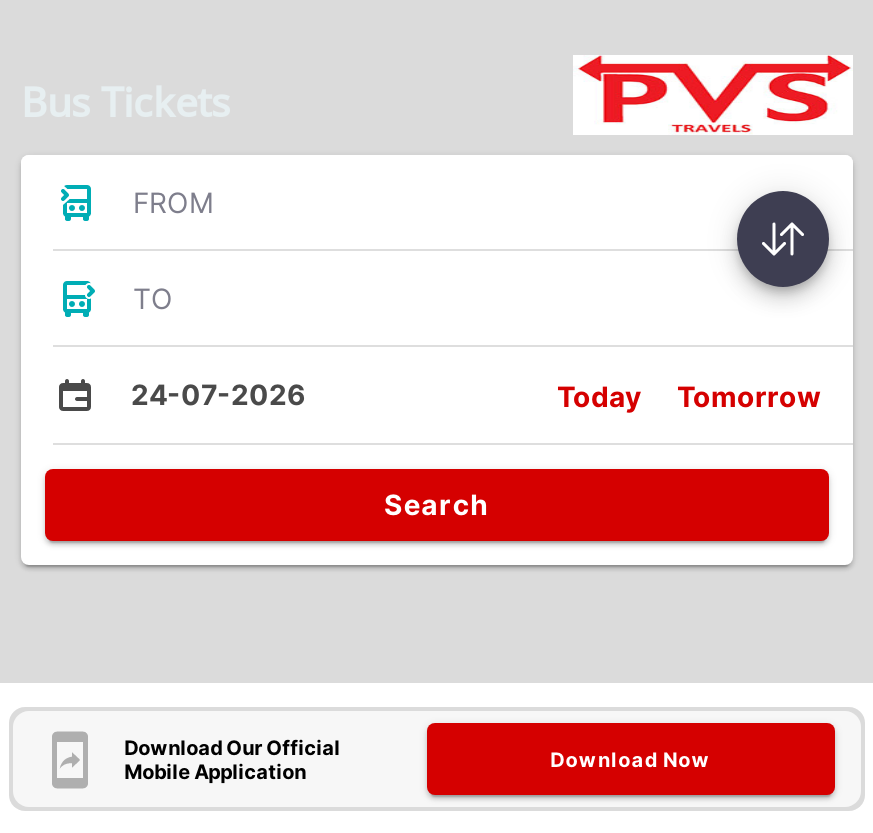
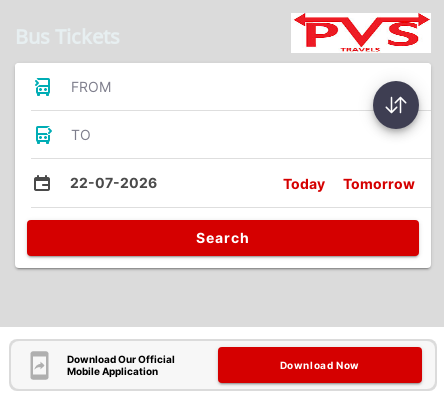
- 24-07-2026
+ 22-07-2026
